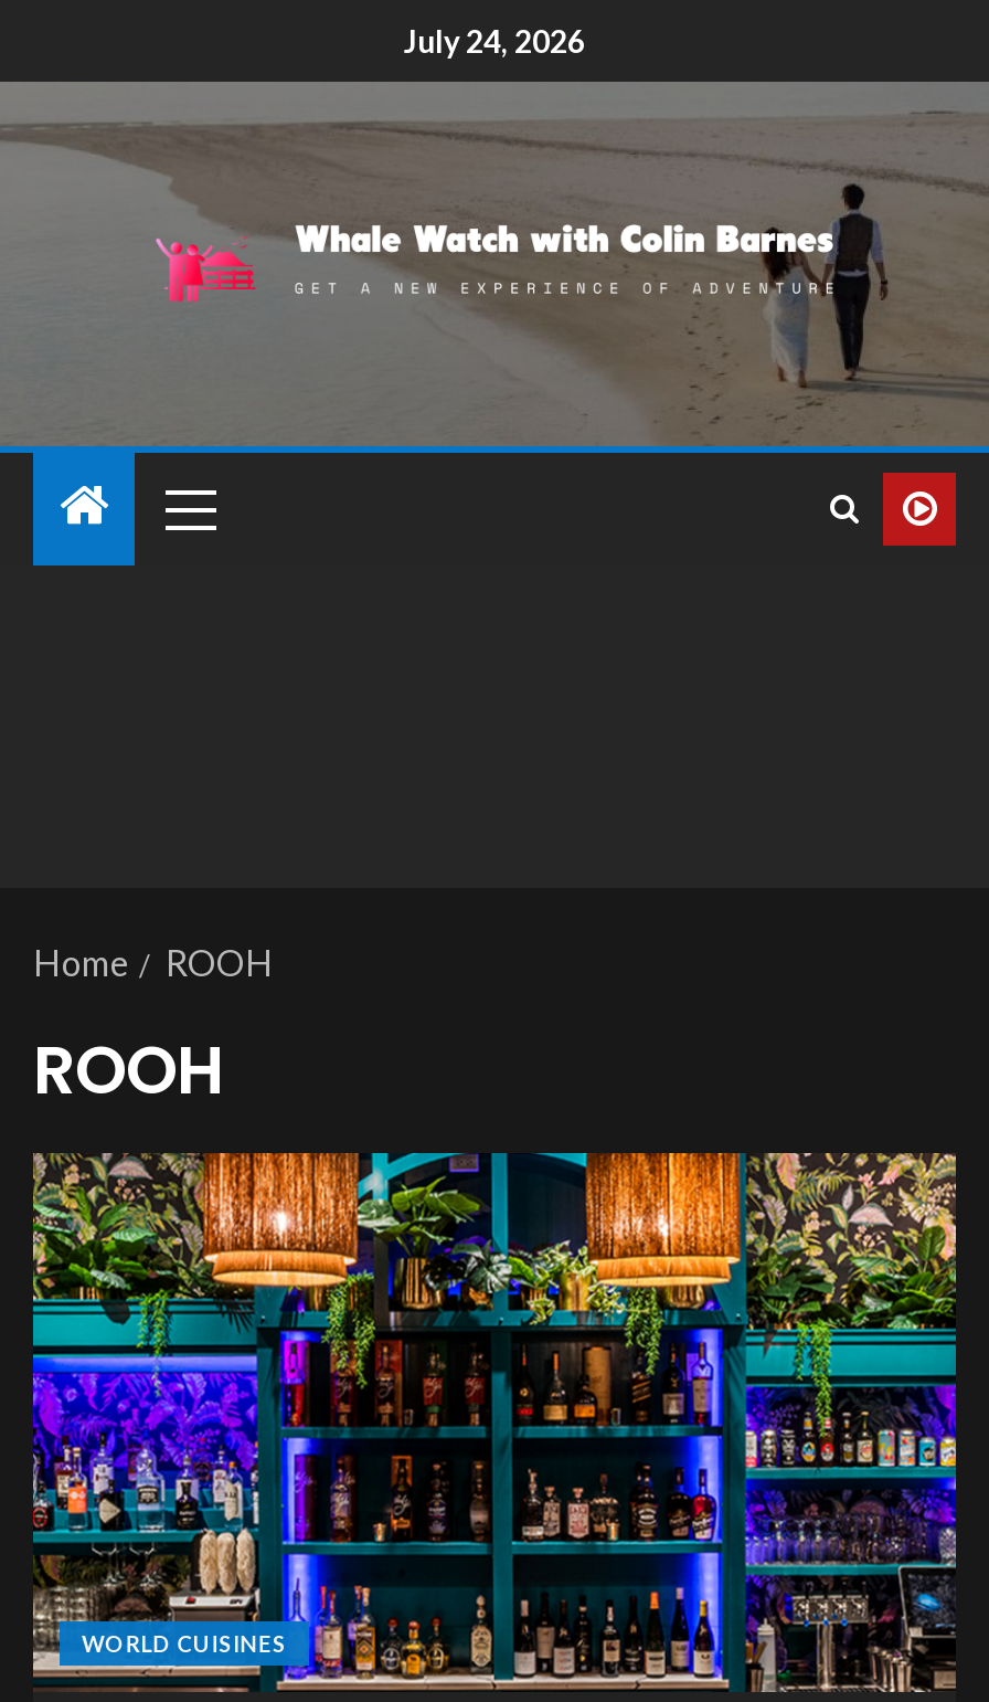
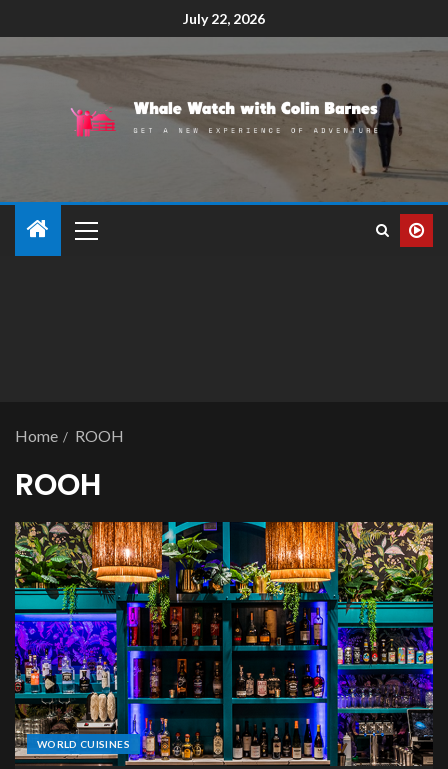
- July 24, 2026
+ July 22, 2026
